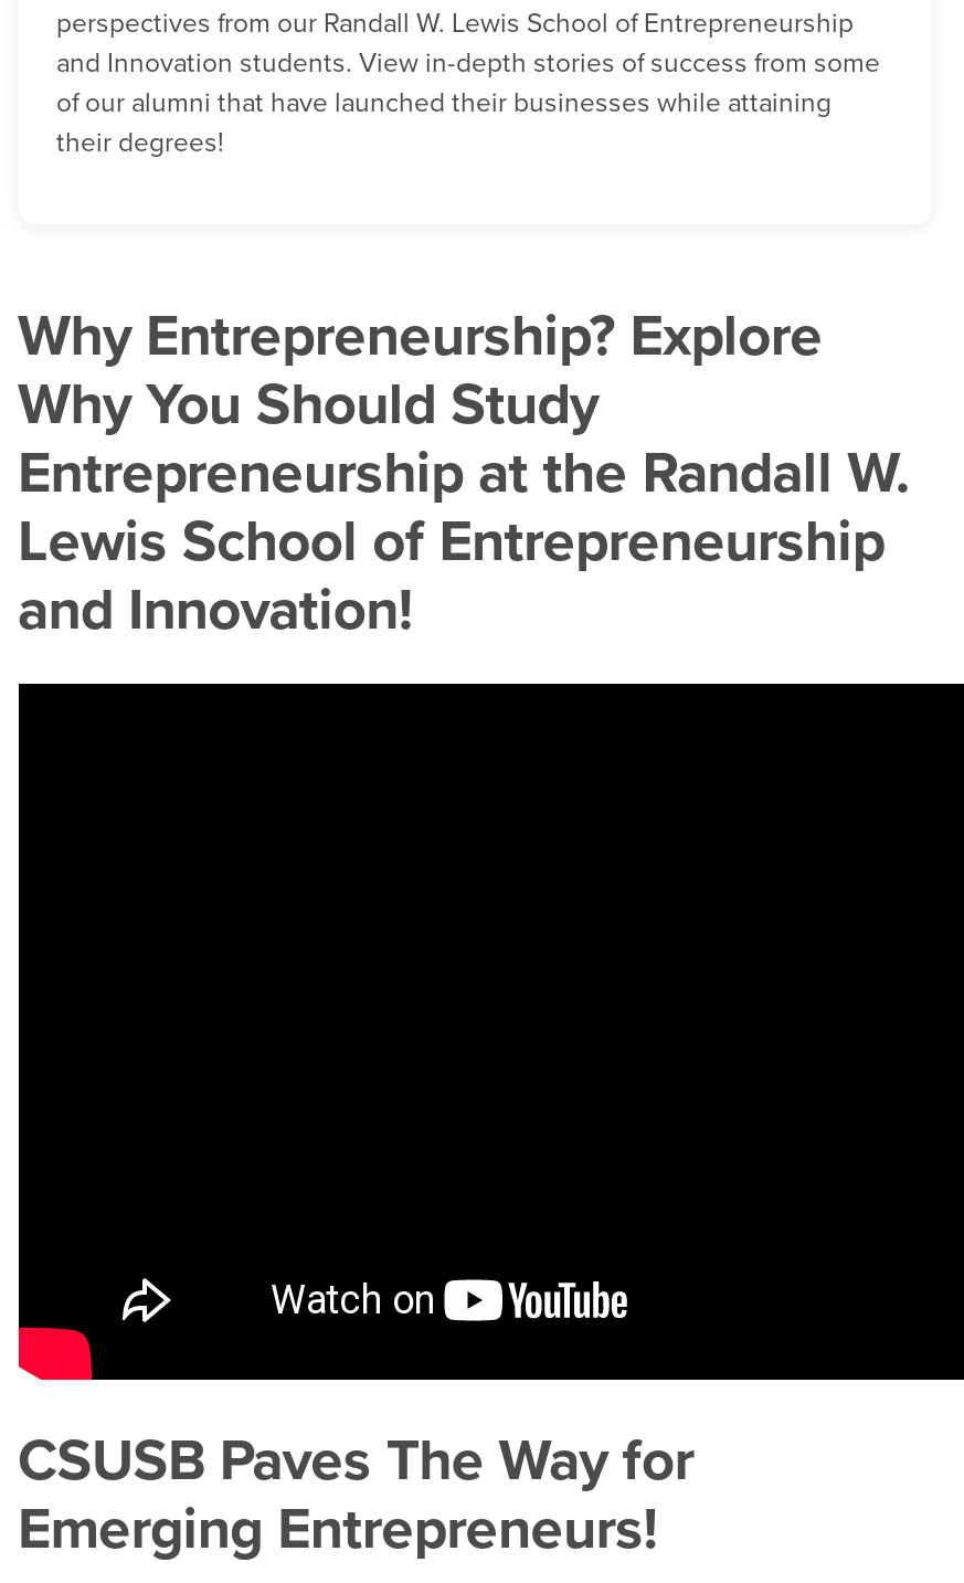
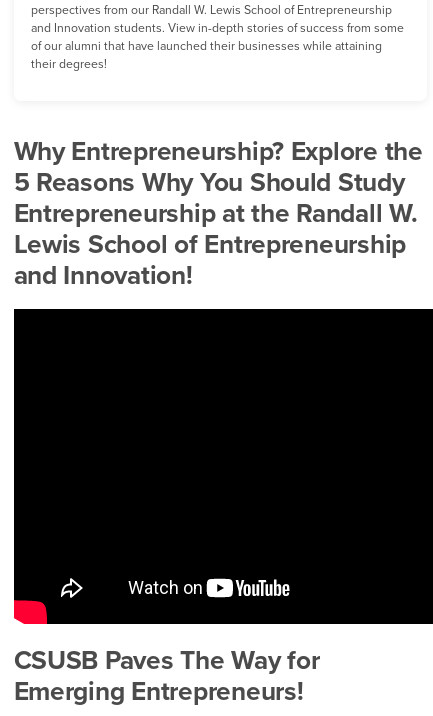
- Why Entrepreneurship? Explore
- Why You Should Study
+ Why Entrepreneurship? Explore the
+ 5 Reasons Why You Should Study
